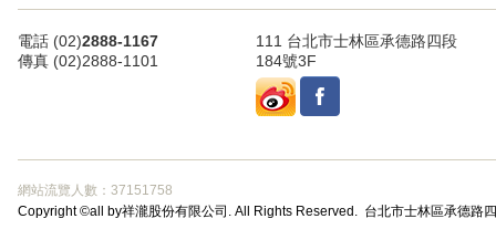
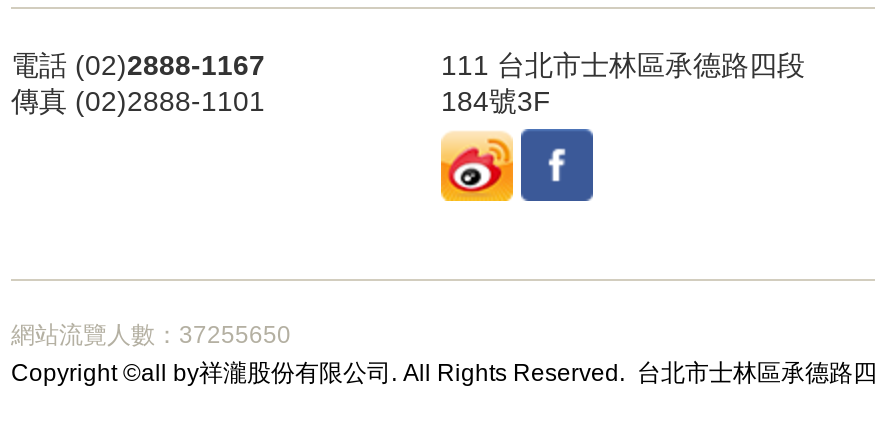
- 網站流覽人數：37151758
+ 網站流覽人數：37255650
